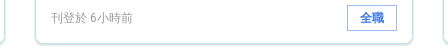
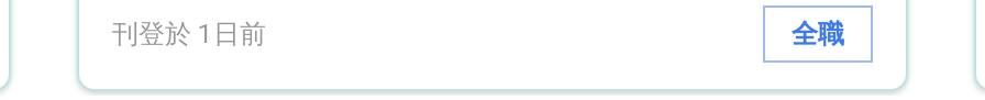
- 刊登於 6小時前
+ 刊登於 1日前
